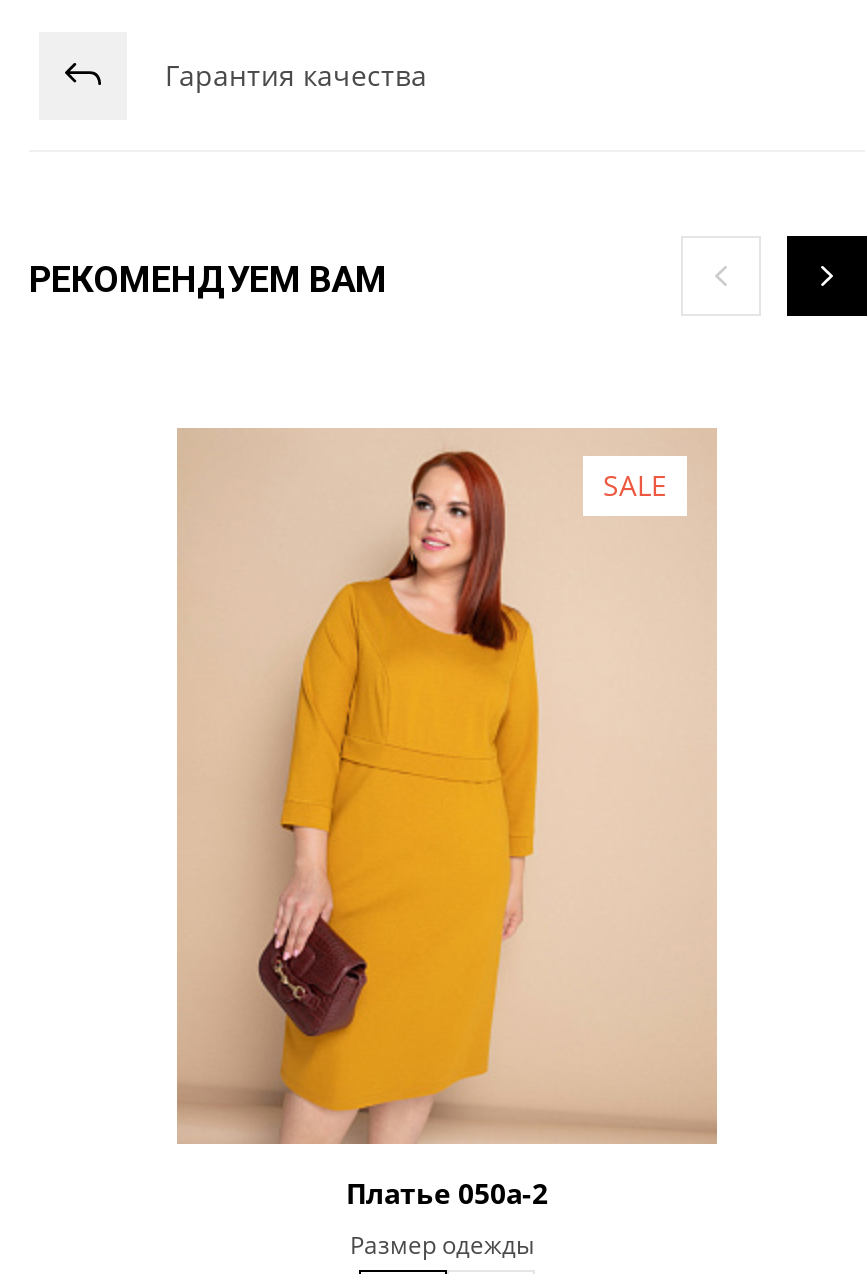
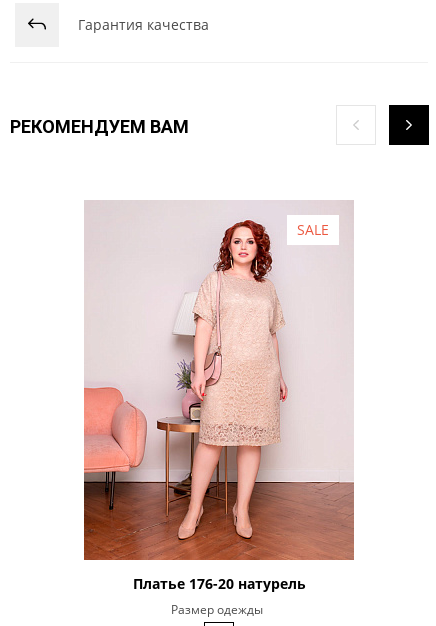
- [image]
- Платье 050а-2
+ [image]
+ Платье 176-20 натурель
